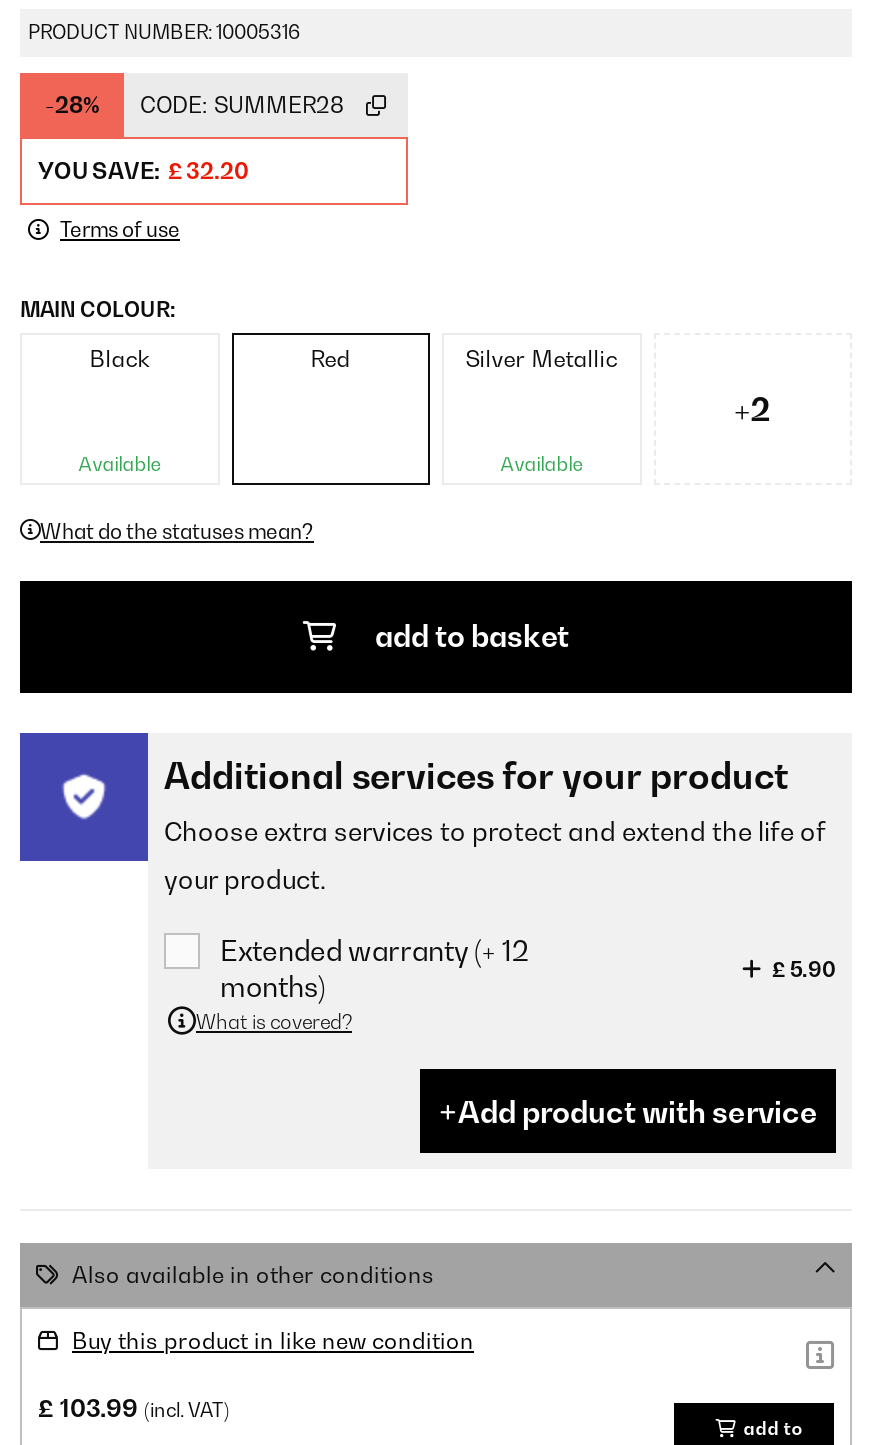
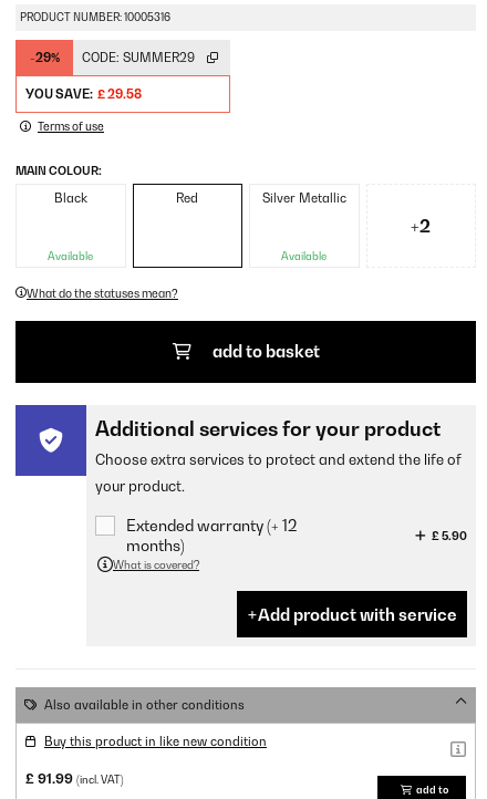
- -28%
+ -29%

- CODE: SUMMER28
+ CODE: SUMMER29

- YOU SAVE: £ 32.20
+ YOU SAVE: £ 29.58

- £ 103.99 (incl. VAT)
+ £ 91.99 (incl. VAT)
